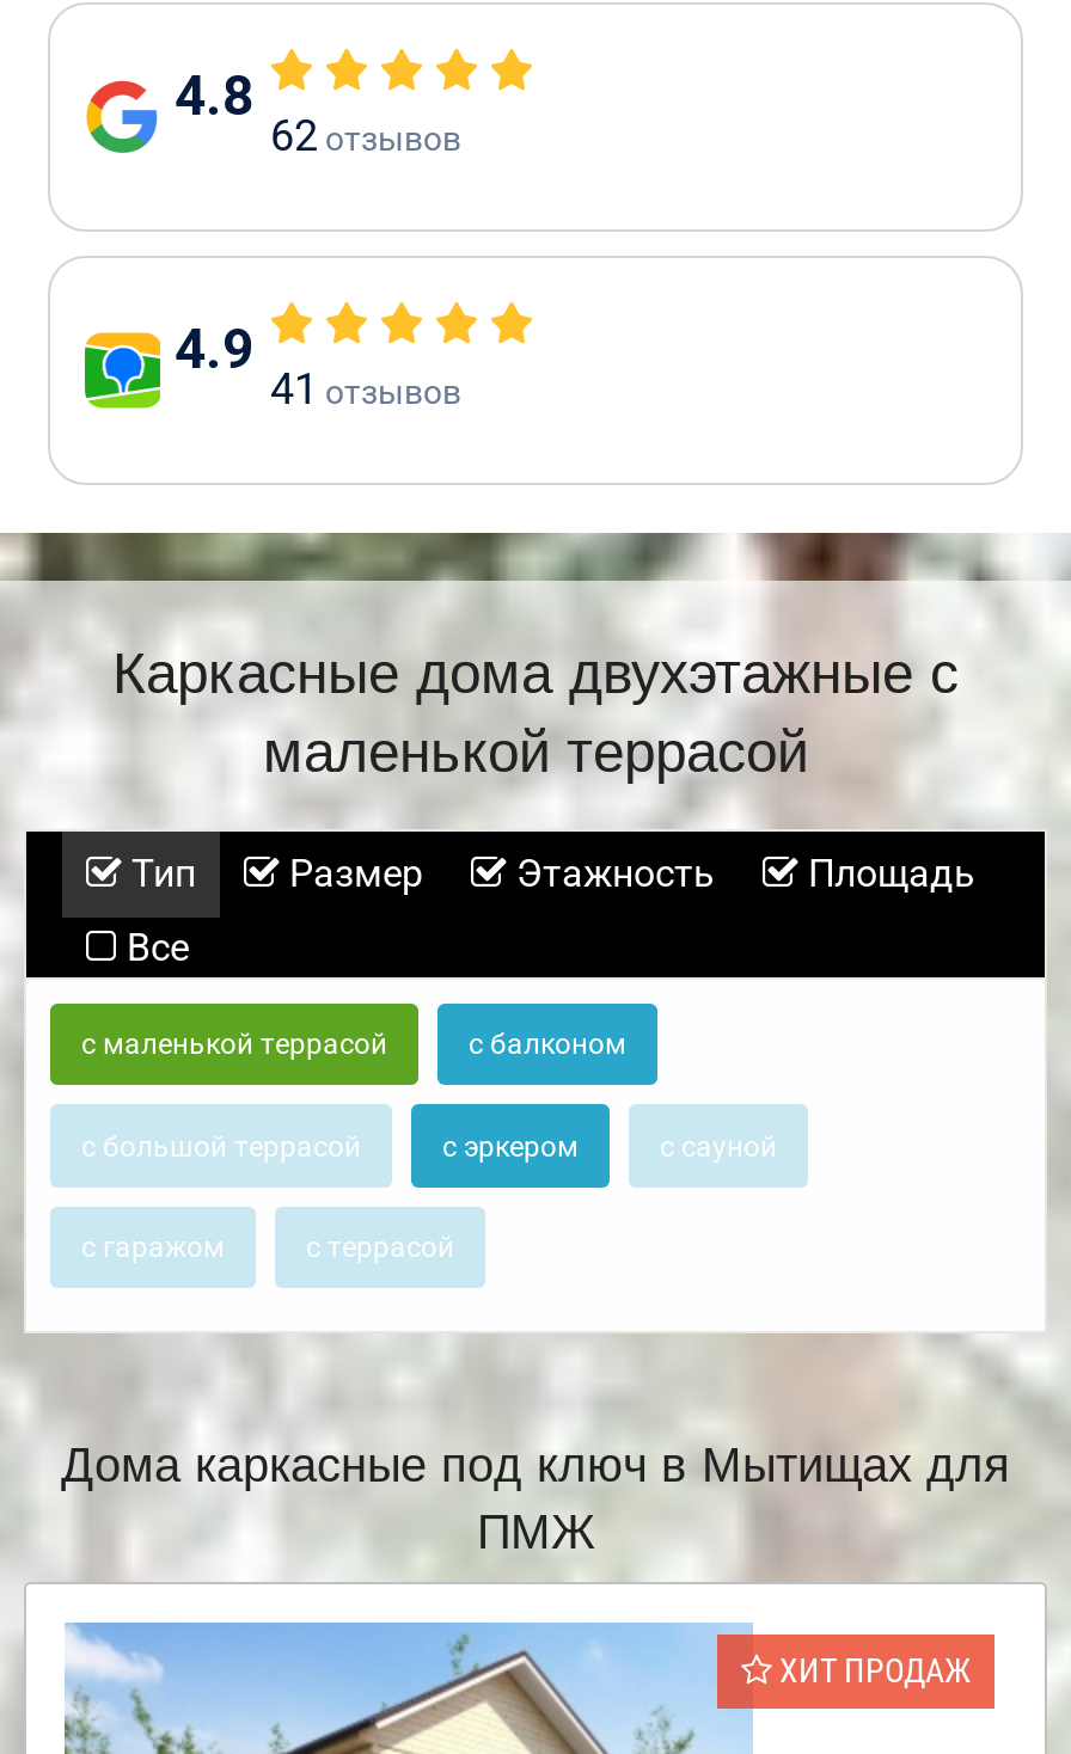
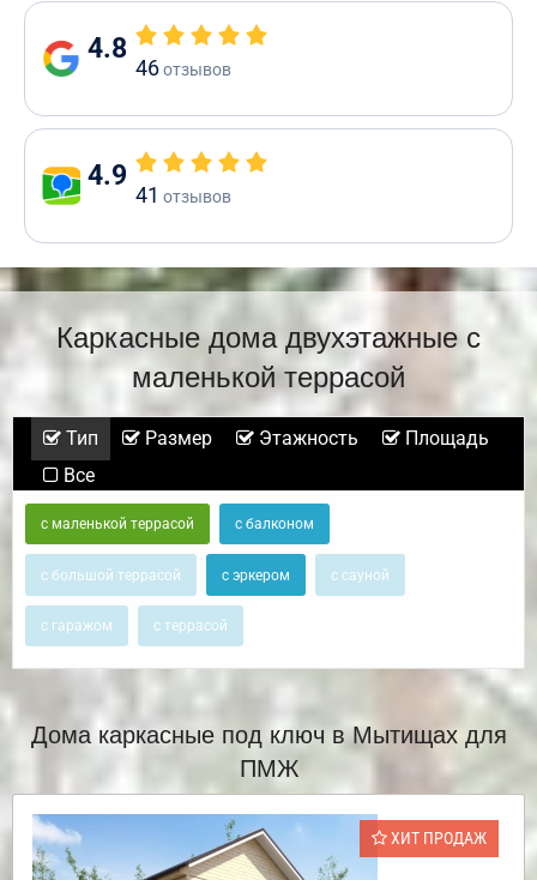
- 62 отзывов
+ 46 отзывов
